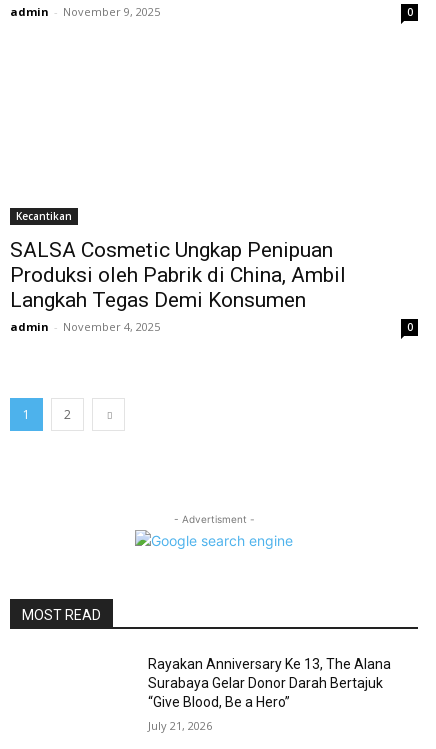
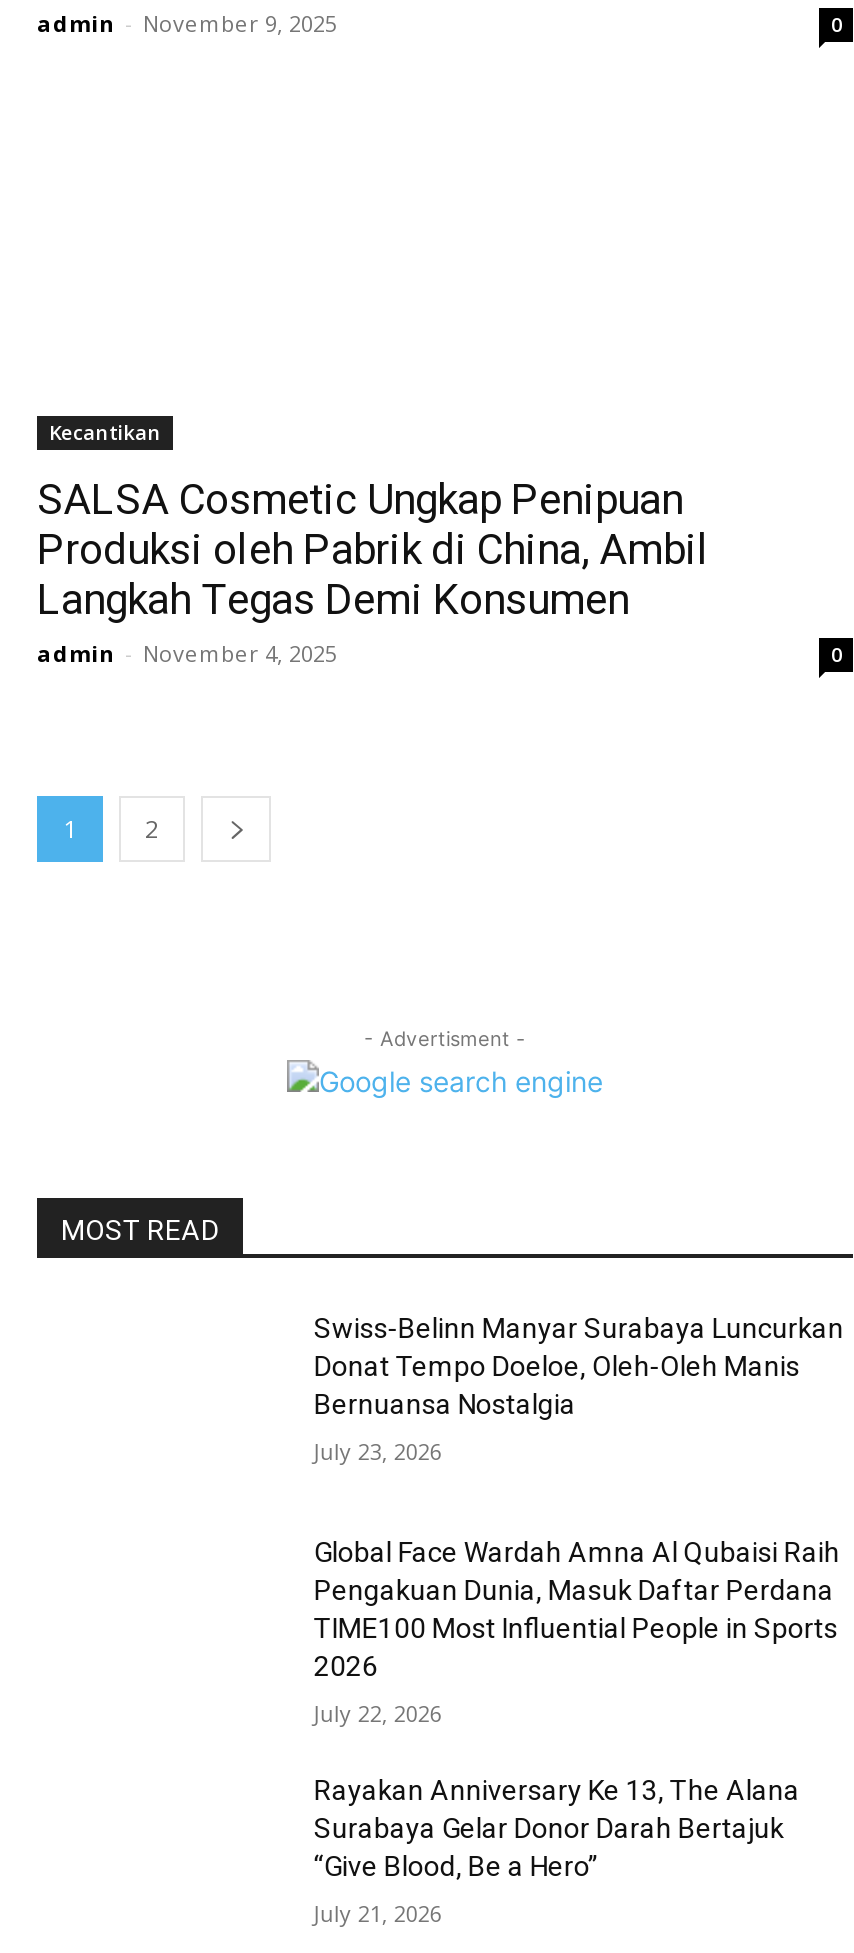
+ Swiss-Belinn Manyar Surabaya Luncurkan
+ Donat Tempo Doeloe, Oleh-Oleh Manis
+ Bernuansa Nostalgia
+ July 23, 2026
+ Global Face Wardah Amna Al Qubaisi Raih
+ Pengakuan Dunia, Masuk Daftar Perdana
+ TIME100 Most Influential People in Sports
+ 2026
+ July 22, 2026
